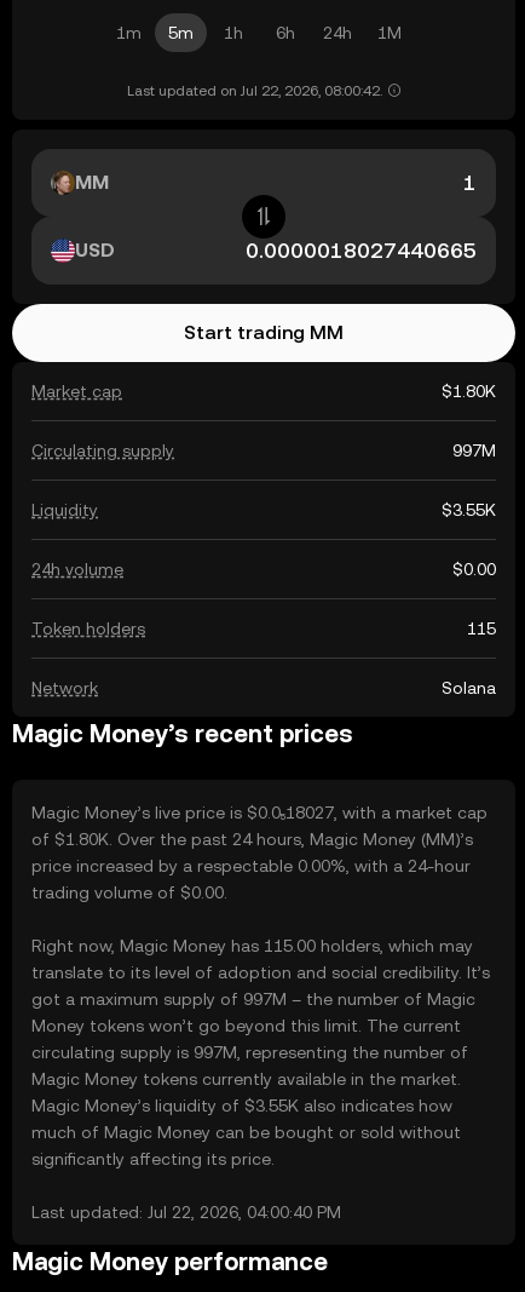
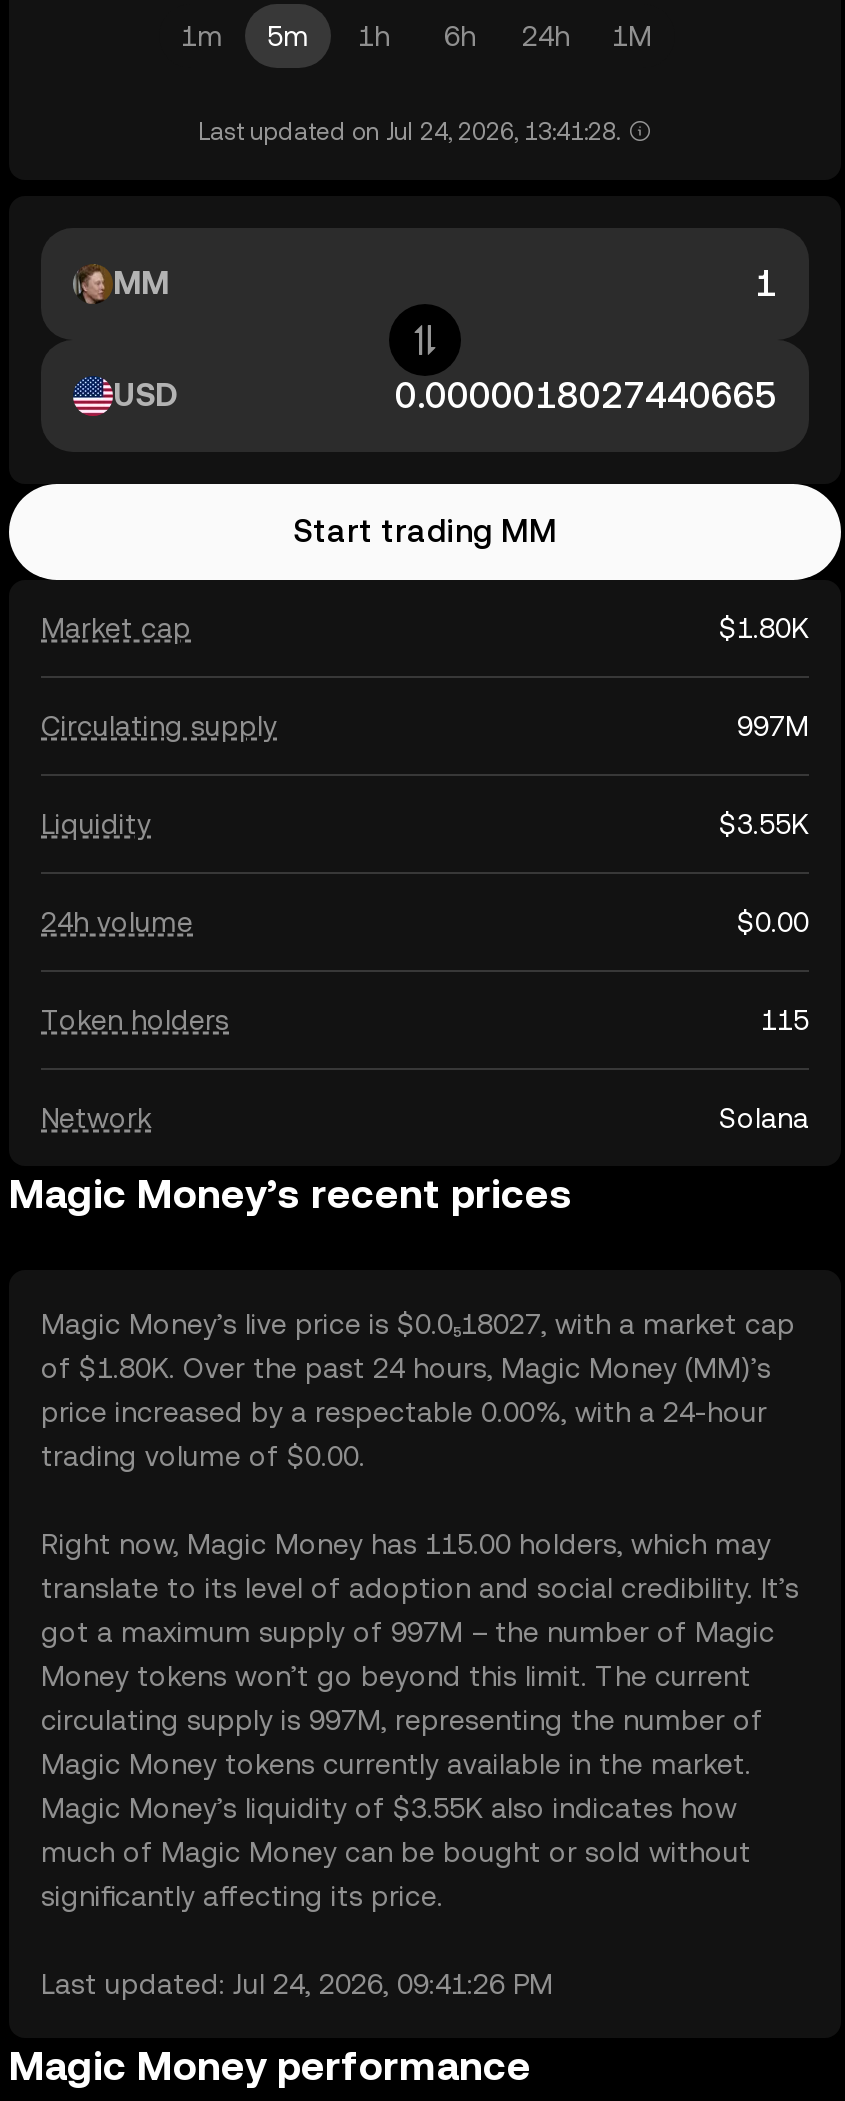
- Last updated on Jul 22, 2026, 08:00:42.
+ Last updated on Jul 24, 2026, 13:41:28.

- Last updated: Jul 22, 2026, 04:00:40 PM
+ Last updated: Jul 24, 2026, 09:41:26 PM
